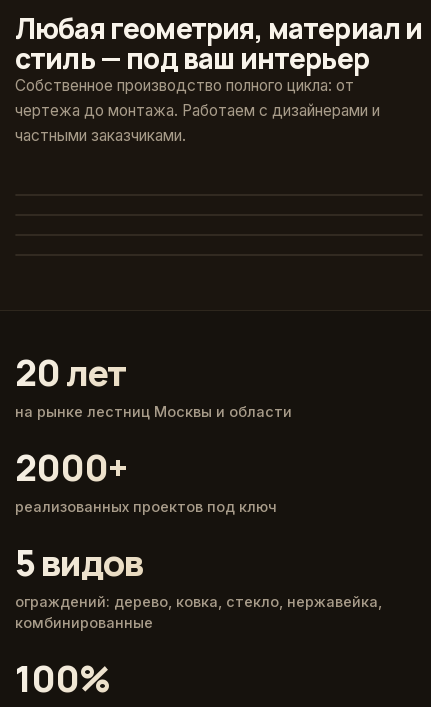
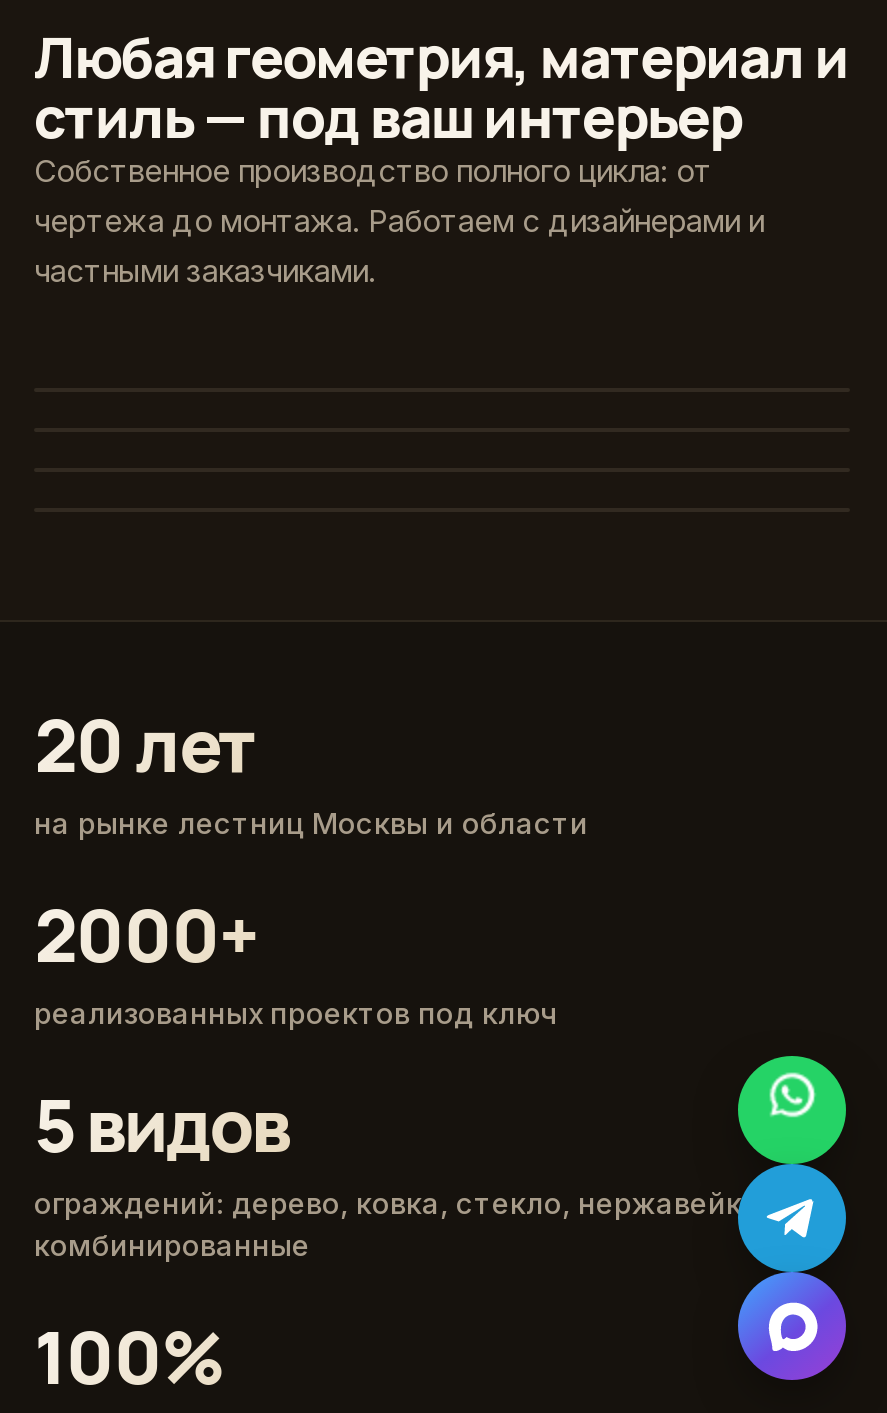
+ [image]
